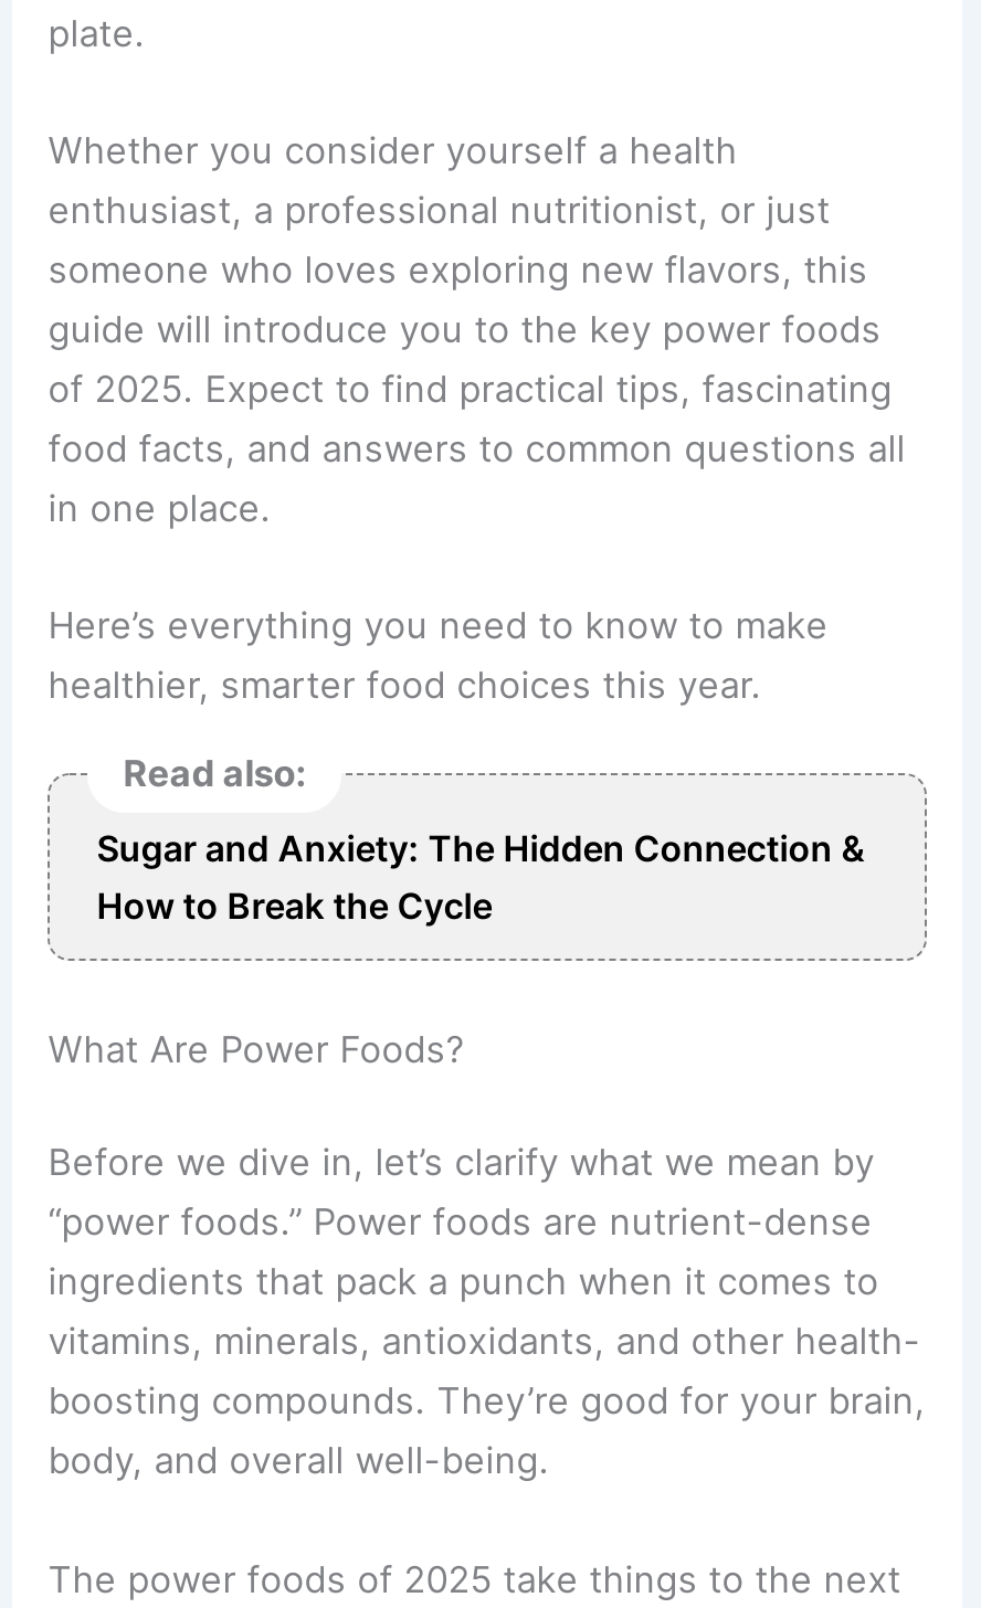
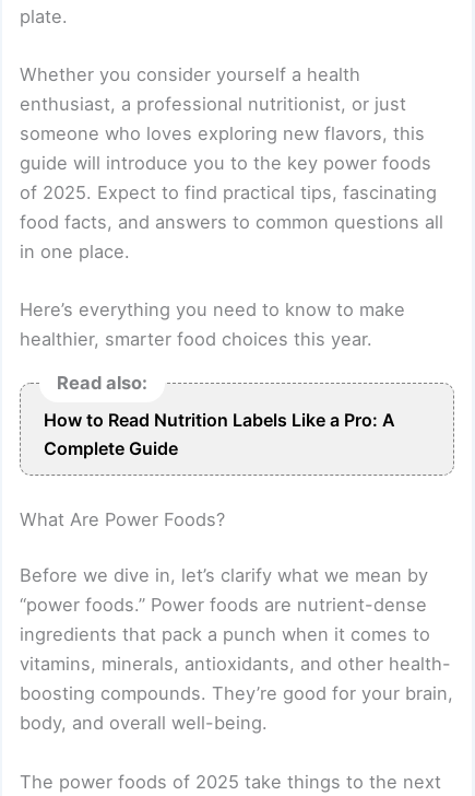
- Sugar and Anxiety: The Hidden Connection &
- How to Break the Cycle
+ How to Read Nutrition Labels Like a Pro: A
+ Complete Guide
